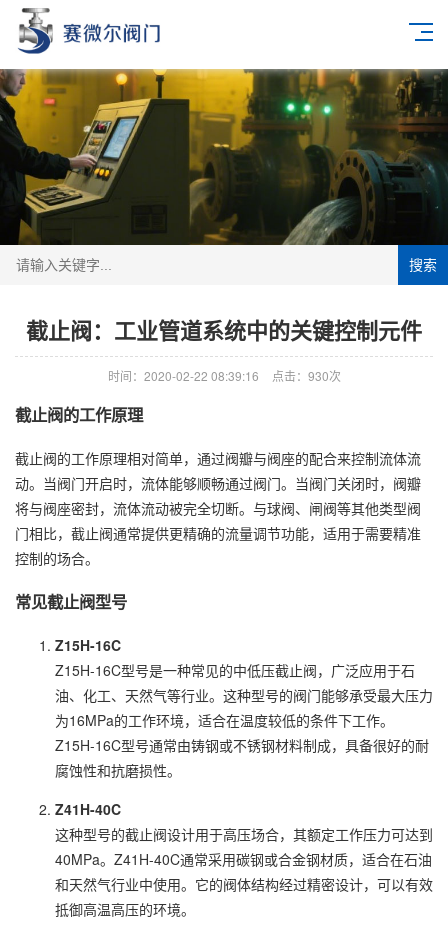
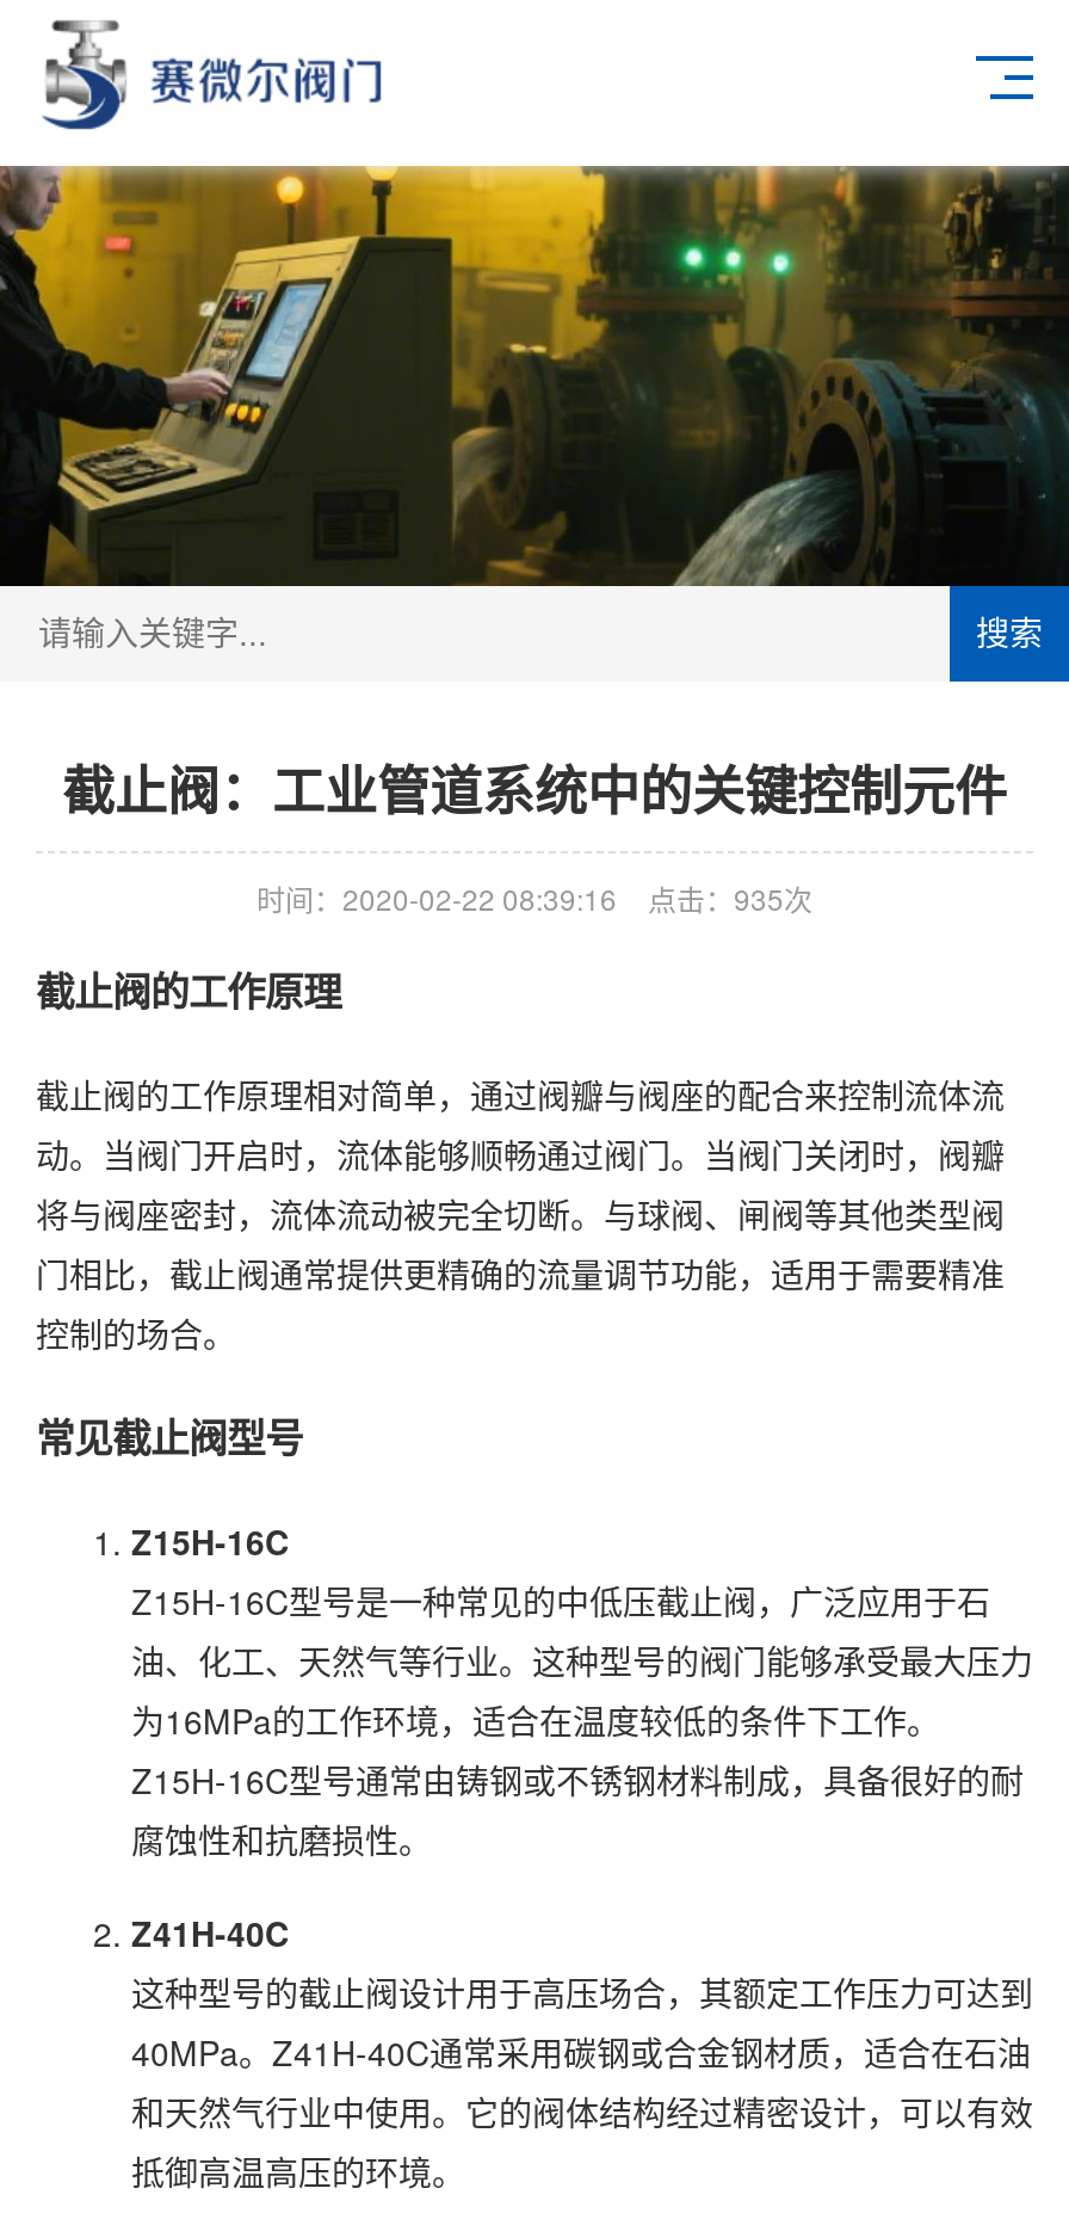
- 时间：2020-02-22 08:39:16 点击：930次
+ 时间：2020-02-22 08:39:16 点击：935次
